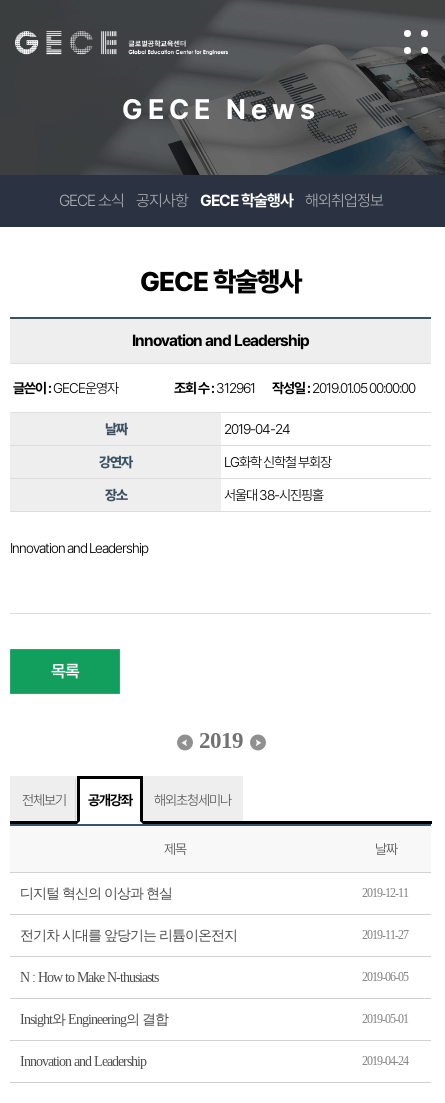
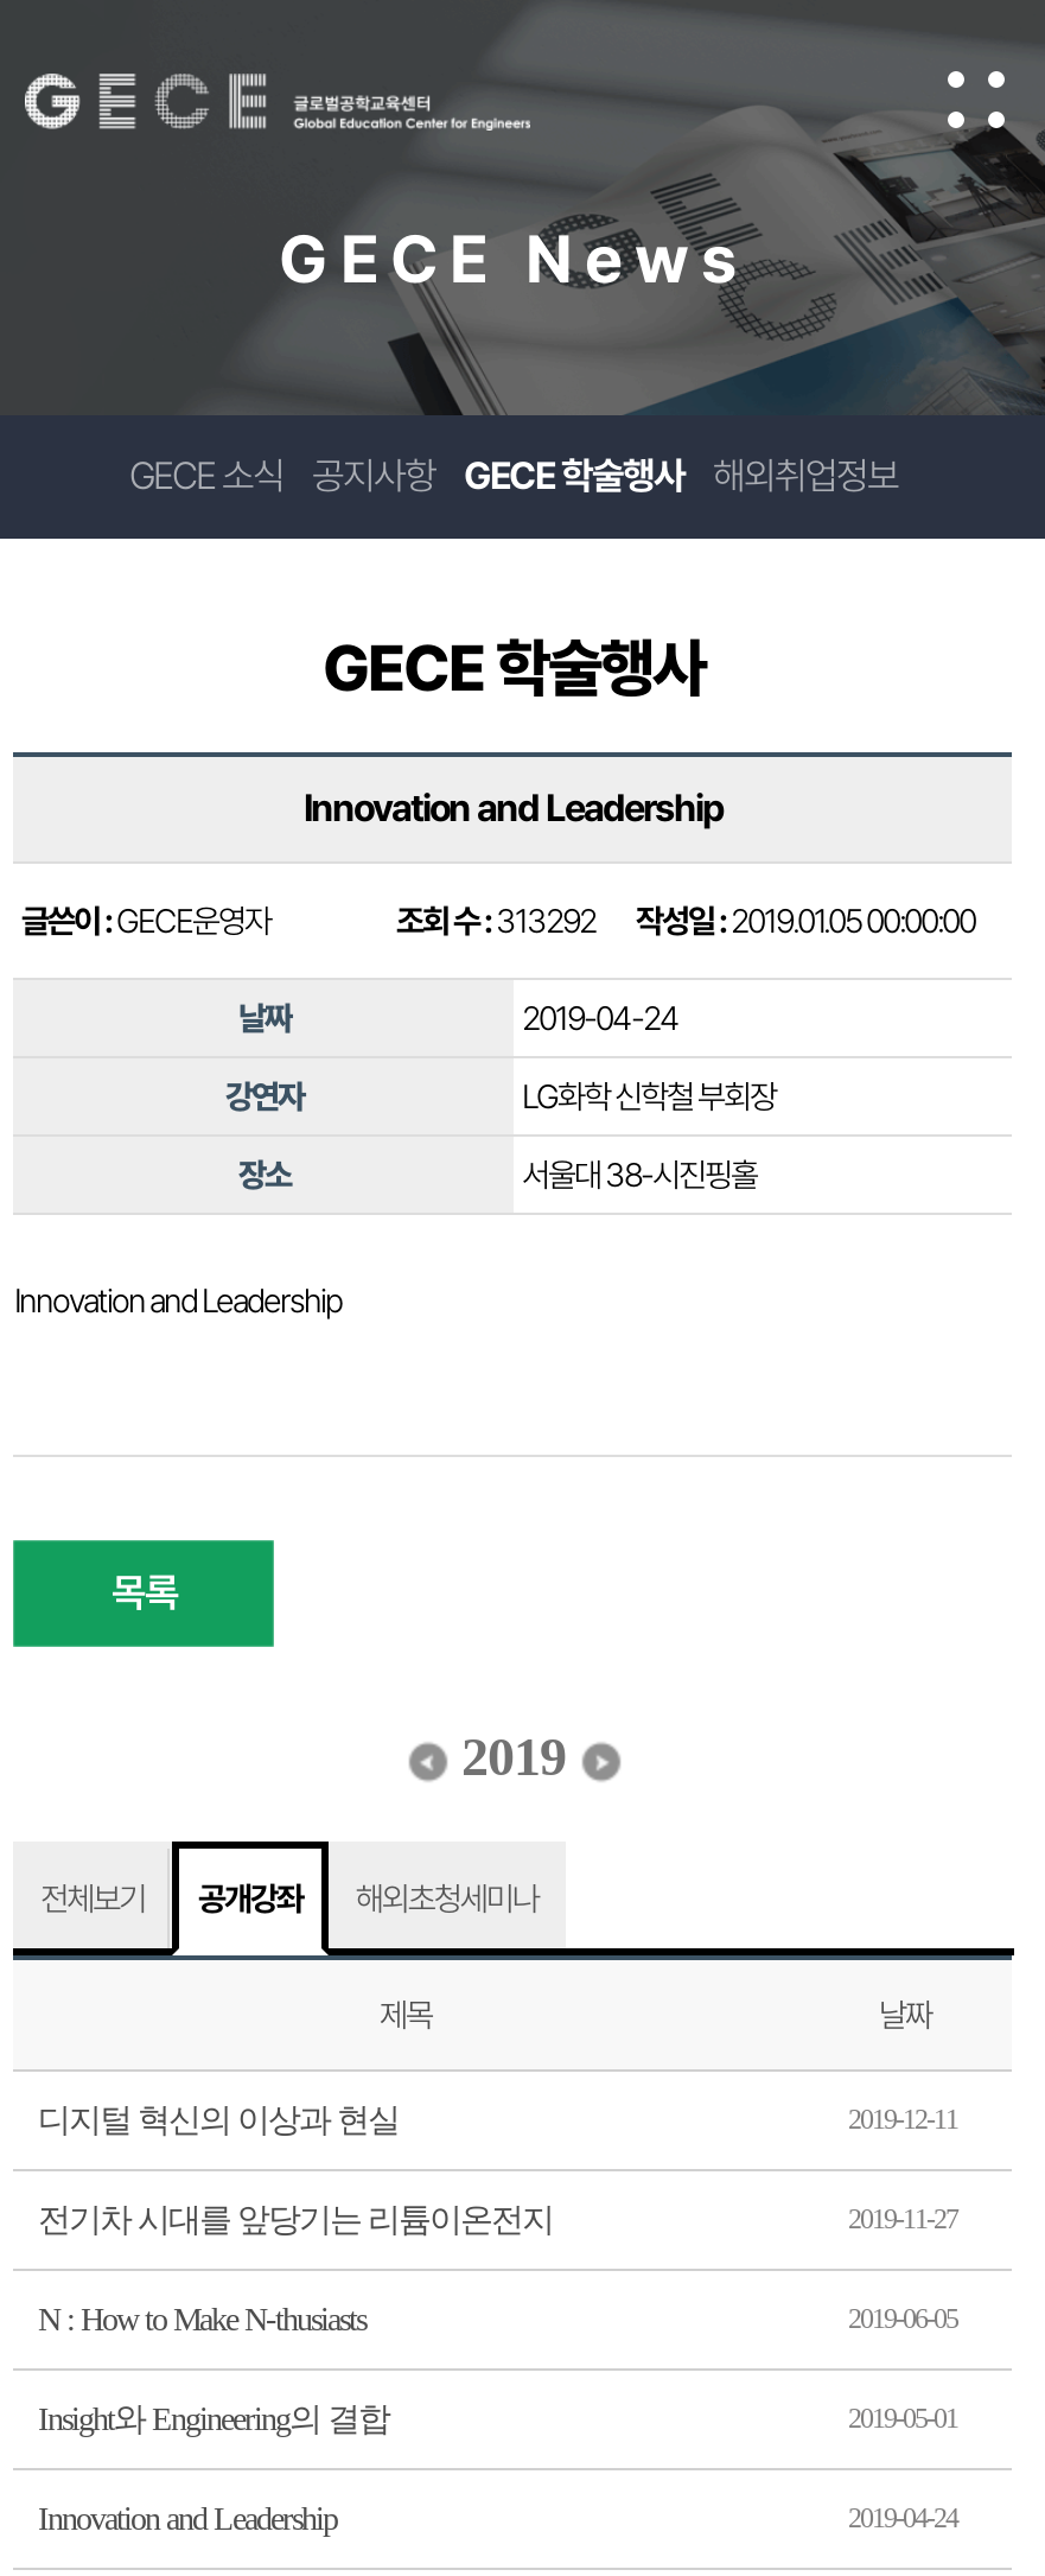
- 조회 수 : 312961 작성일 : 2019.01.05 00:00:00
+ 조회 수 : 313292 작성일 : 2019.01.05 00:00:00
